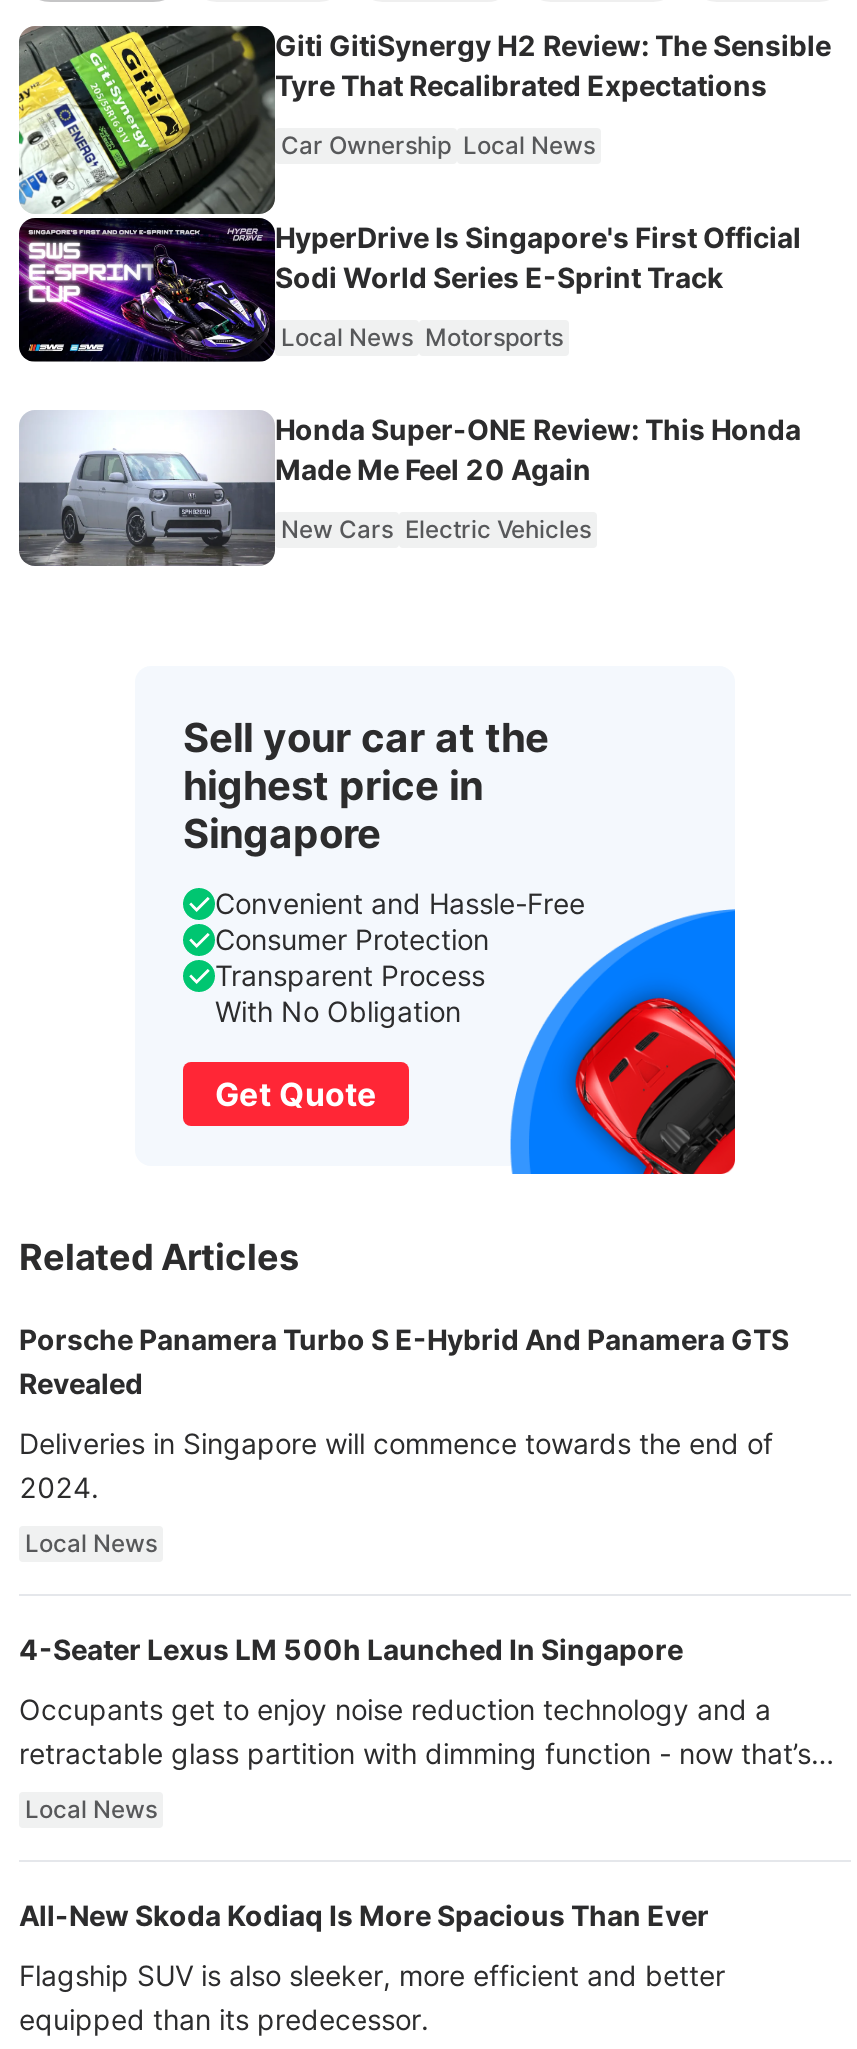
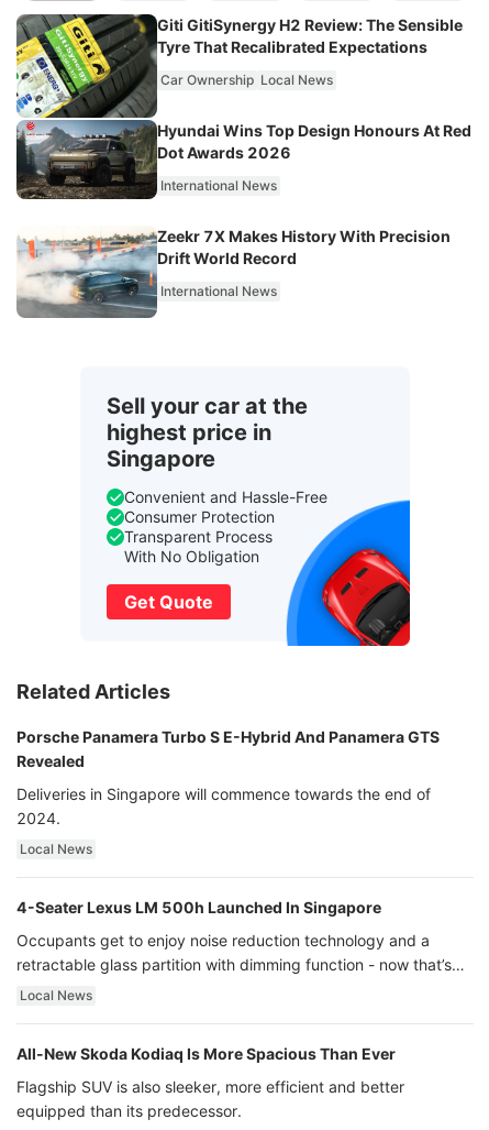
- [image]
- HyperDrive Is Singapore's First Official
- Sodi World Series E-Sprint Track
+ [image]
+ Hyundai Wins Top Design Honours At Red
+ Dot Awards 2026

- Local News Motorsports
+ International News

- [image]
- Honda Super-ONE Review: This Honda
- Made Me Feel 20 Again
+ [image]
+ Zeekr 7X Makes History With Precision
+ Drift World Record

- New Cars Electric Vehicles
+ International News
